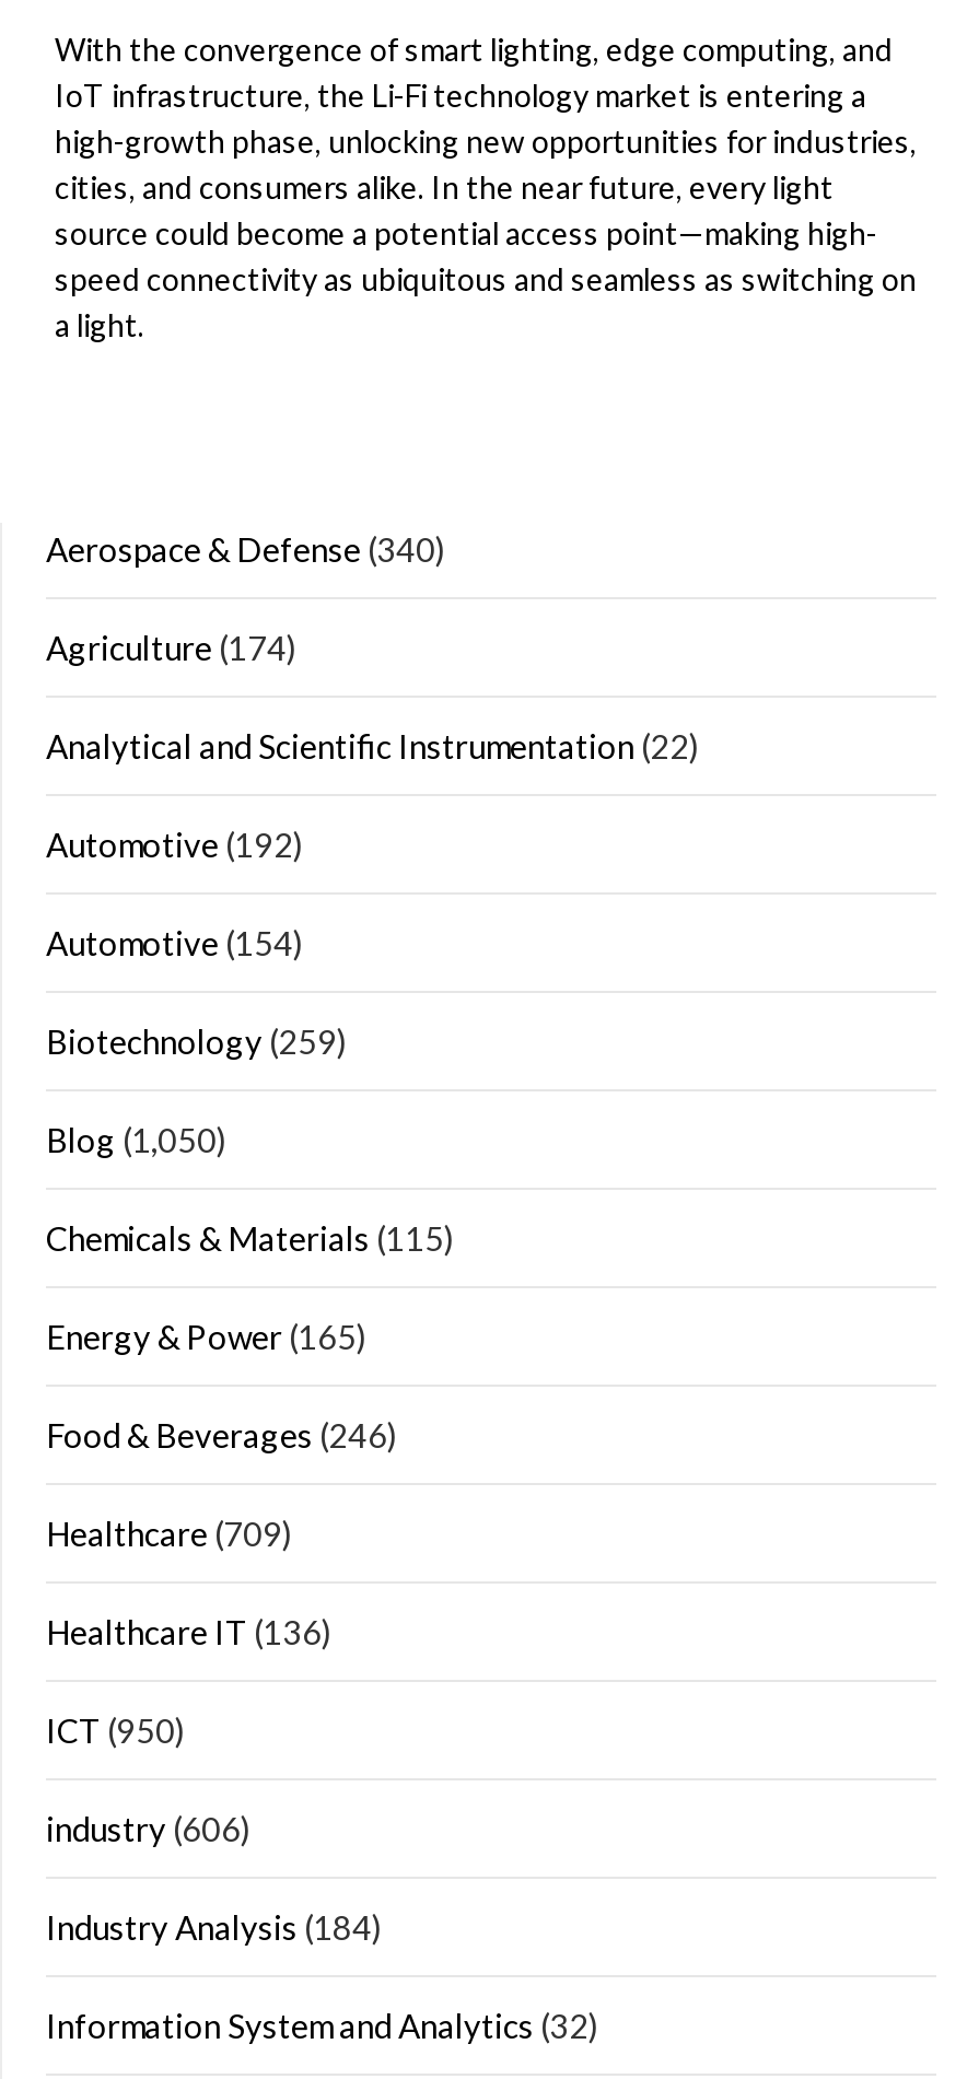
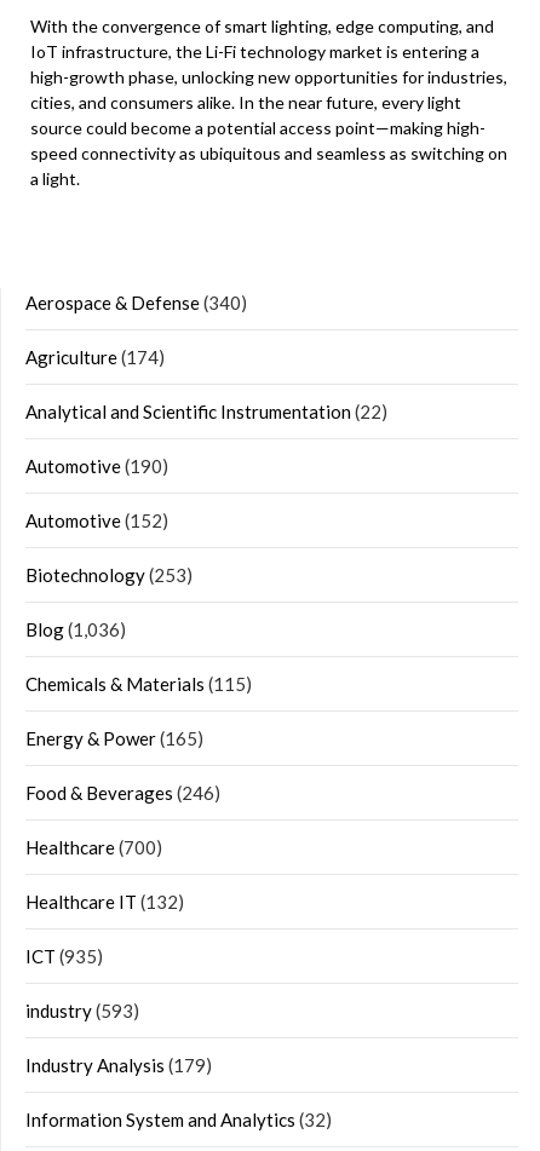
- Automotive (192)
+ Automotive (190)

- Automotive (154)
+ Automotive (152)

- Biotechnology (259)
+ Biotechnology (253)

- Blog (1,050)
+ Blog (1,036)

- Healthcare (709)
+ Healthcare (700)

- Healthcare IT (136)
+ Healthcare IT (132)

- ICT (950)
+ ICT (935)

- industry (606)
+ industry (593)

- Industry Analysis (184)
+ Industry Analysis (179)
